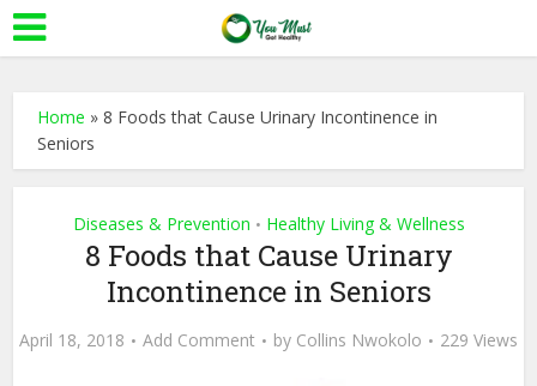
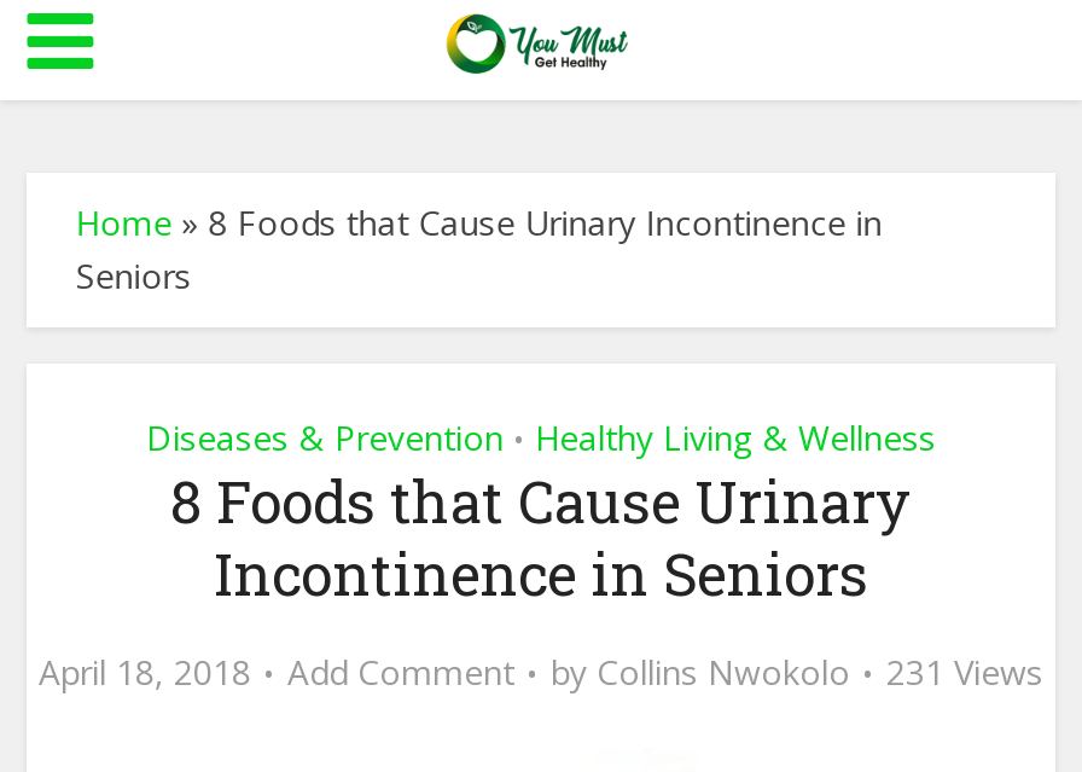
- April 18, 2018 Add Comment by Collins Nwokolo 229 Views
+ April 18, 2018 Add Comment by Collins Nwokolo 231 Views
